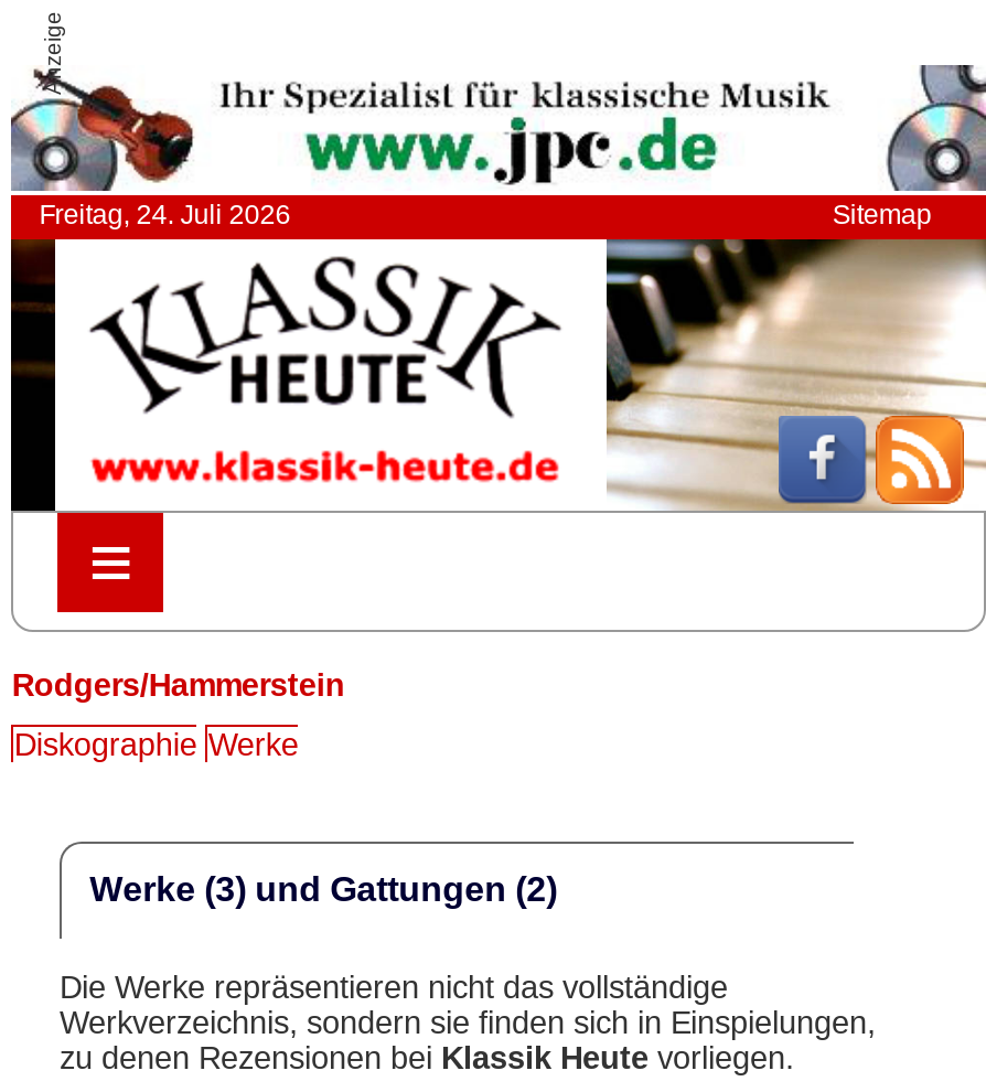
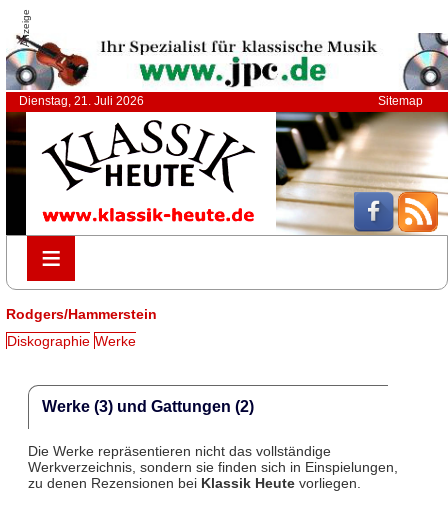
- Freitag, 24. Juli 2026
+ Dienstag, 21. Juli 2026
